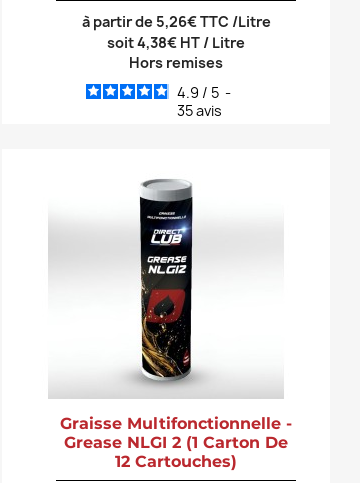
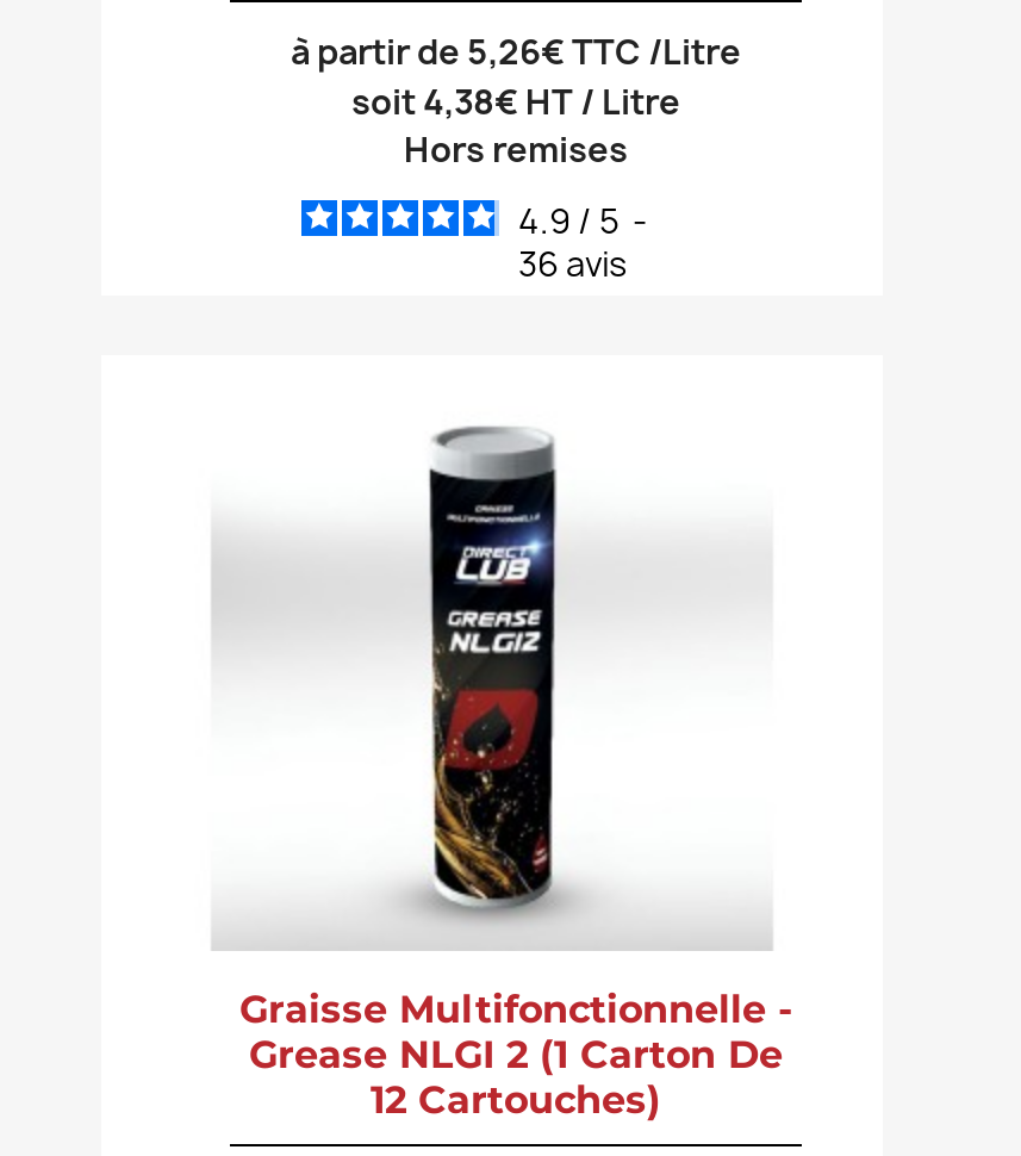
- 35 avis
+ 36 avis
